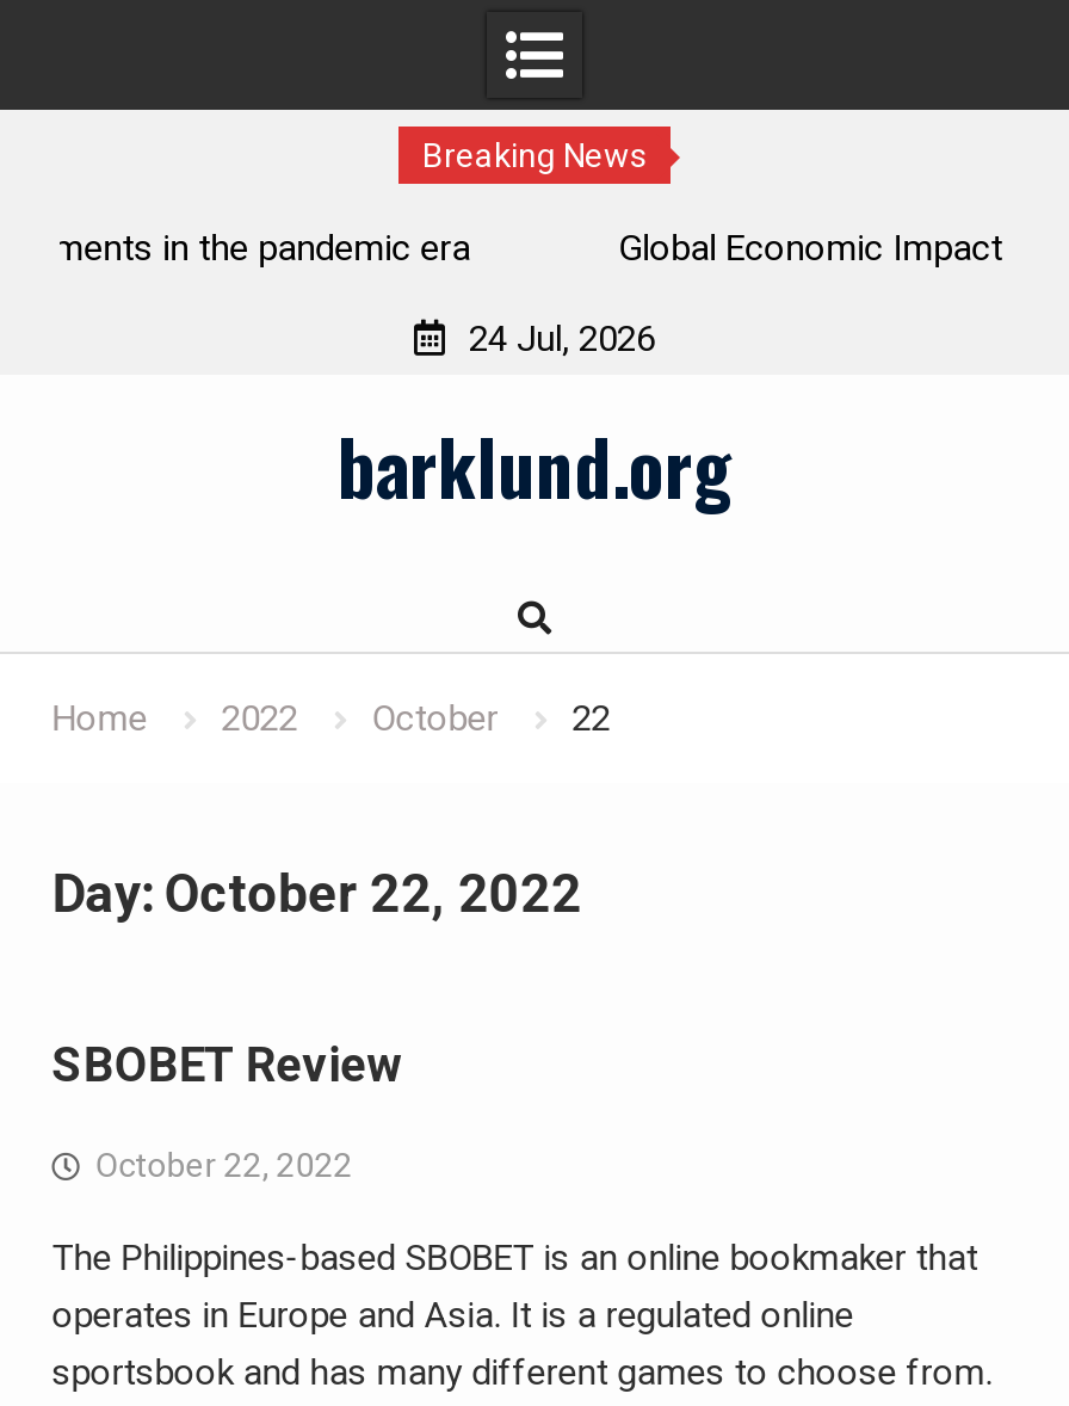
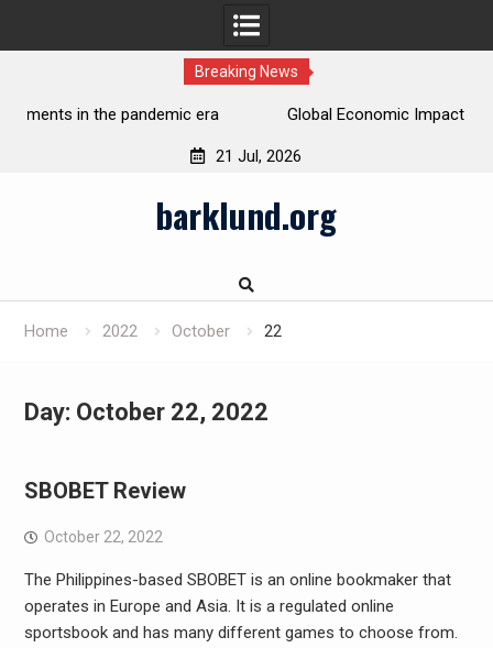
- 24 Jul, 2026
+ 21 Jul, 2026
